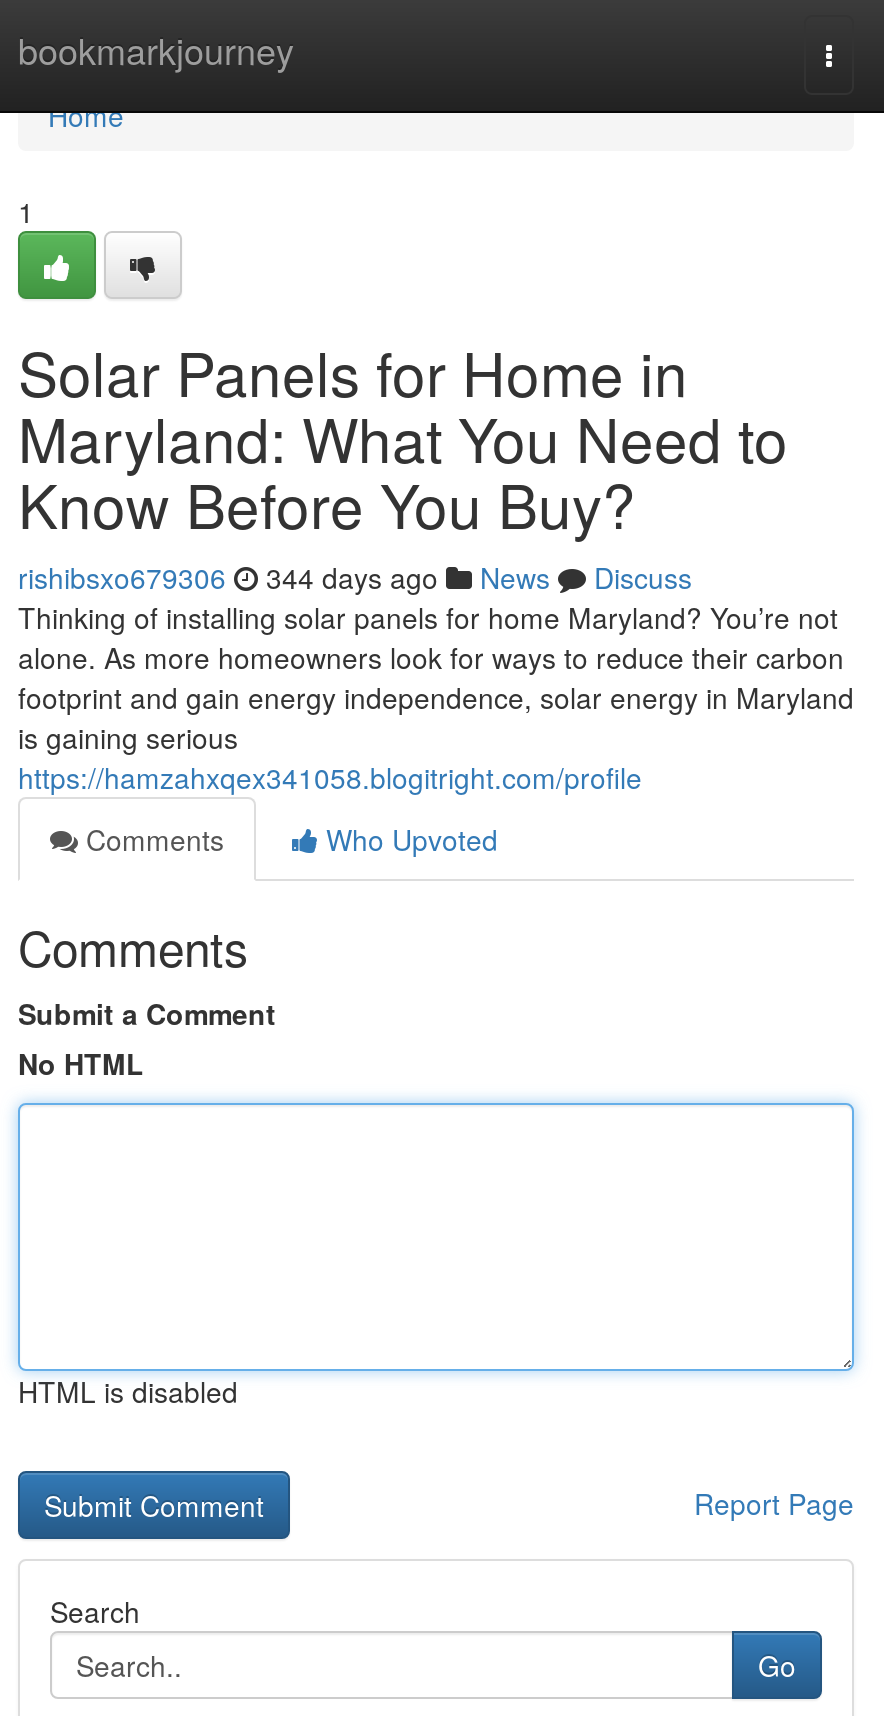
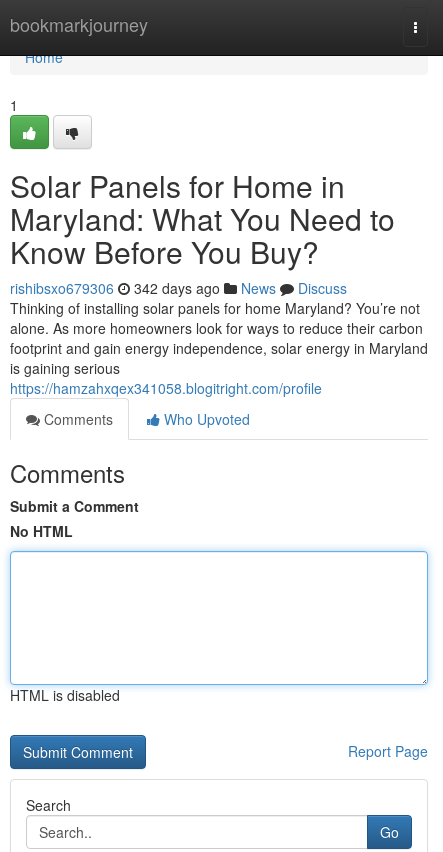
- rishibsxo679306 344 days ago News Discuss
+ rishibsxo679306 342 days ago News Discuss
